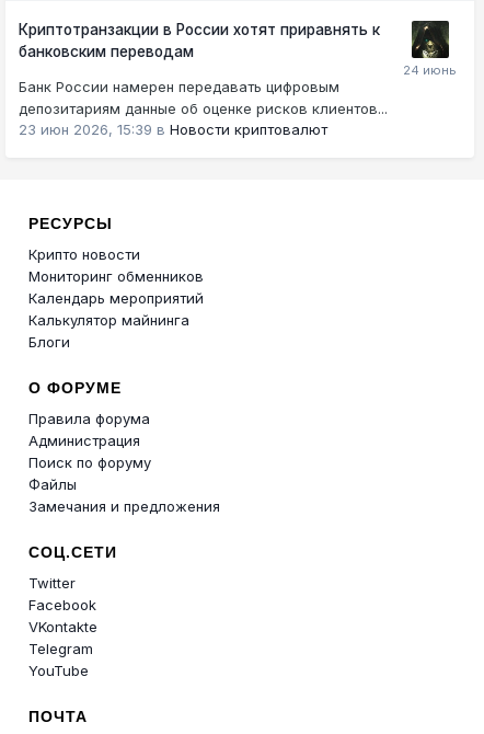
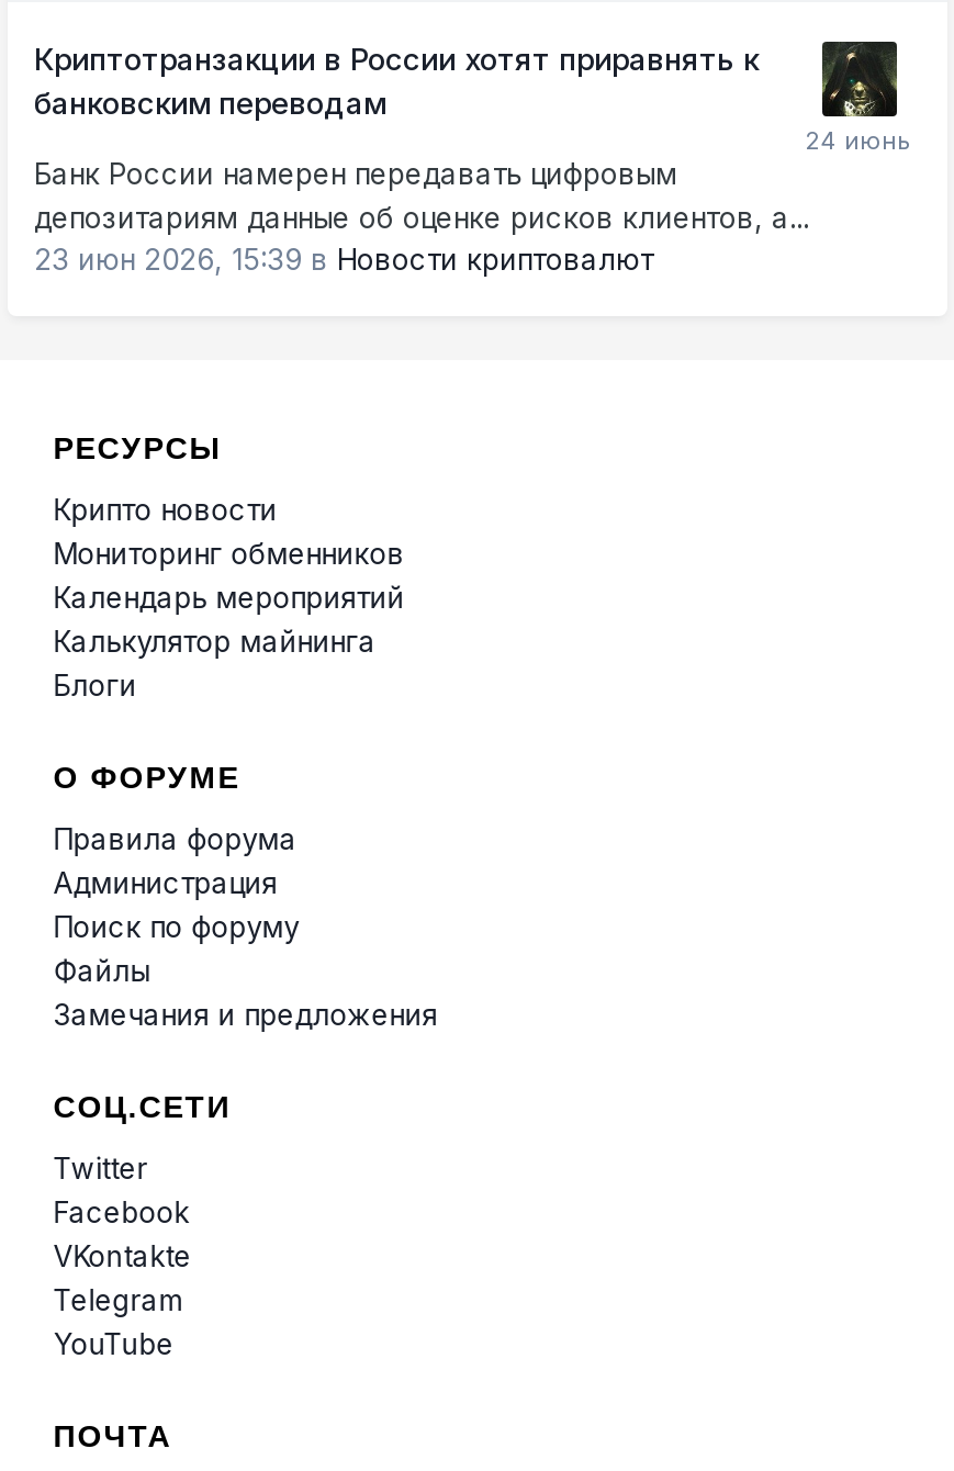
- депозитариям данные об оценке рисков клиентов...
+ депозитариям данные об оценке рисков клиентов, а...
